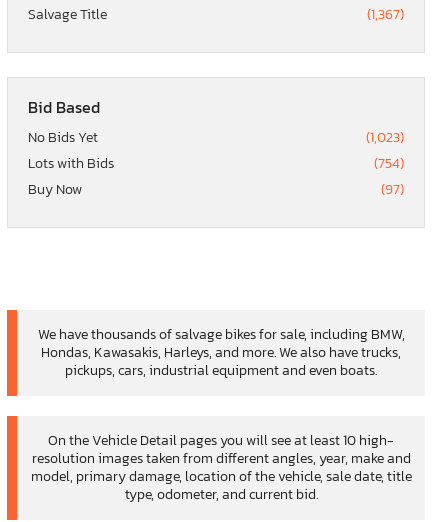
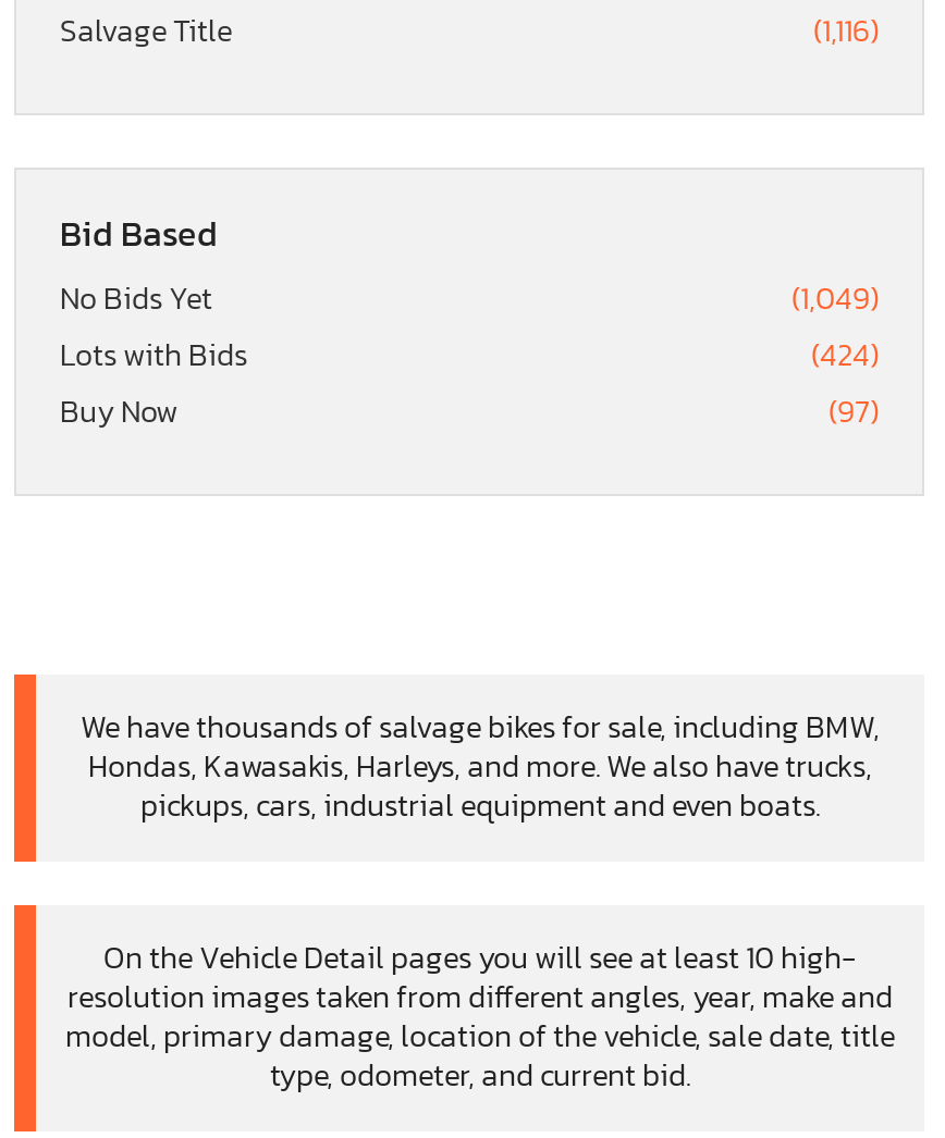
- (1,367)
+ (1,116)

- (1,023)
+ (1,049)

- (754)
+ (424)
